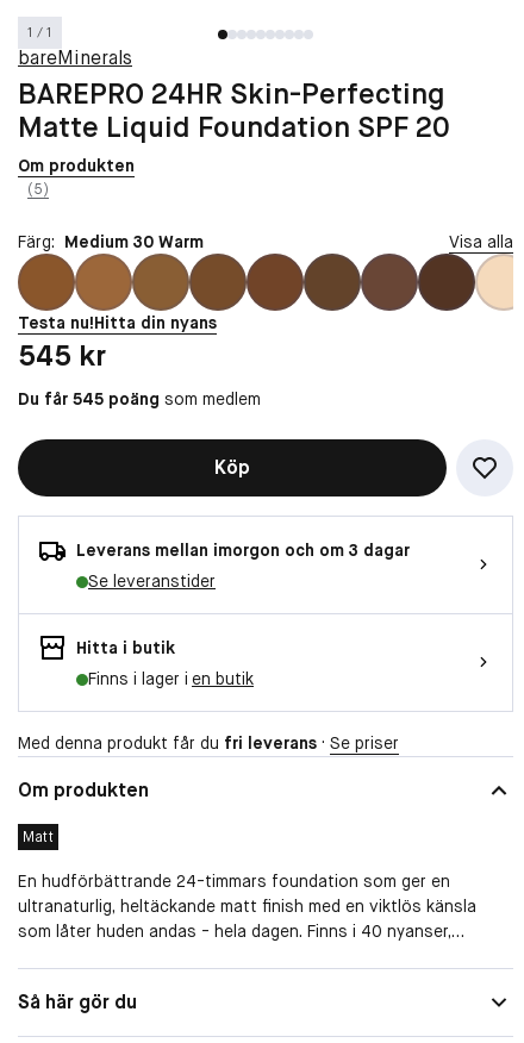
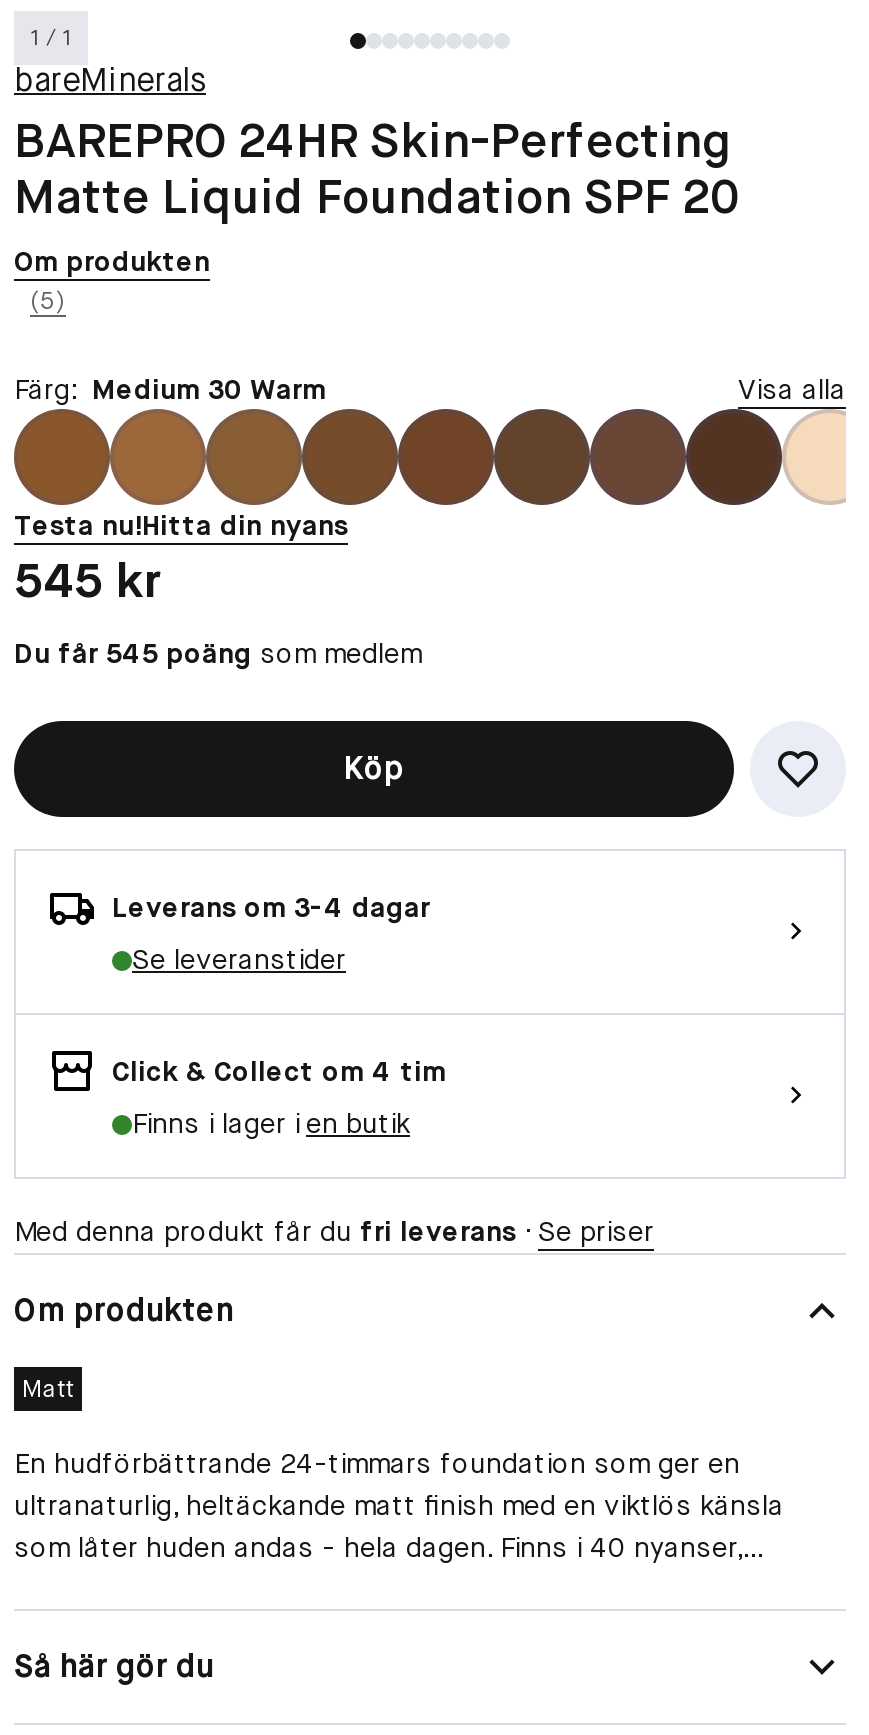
- Leverans mellan imorgon och om 3 dagar
+ Leverans om 3-4 dagar

- Hitta i butik
+ Click & Collect om 4 tim
